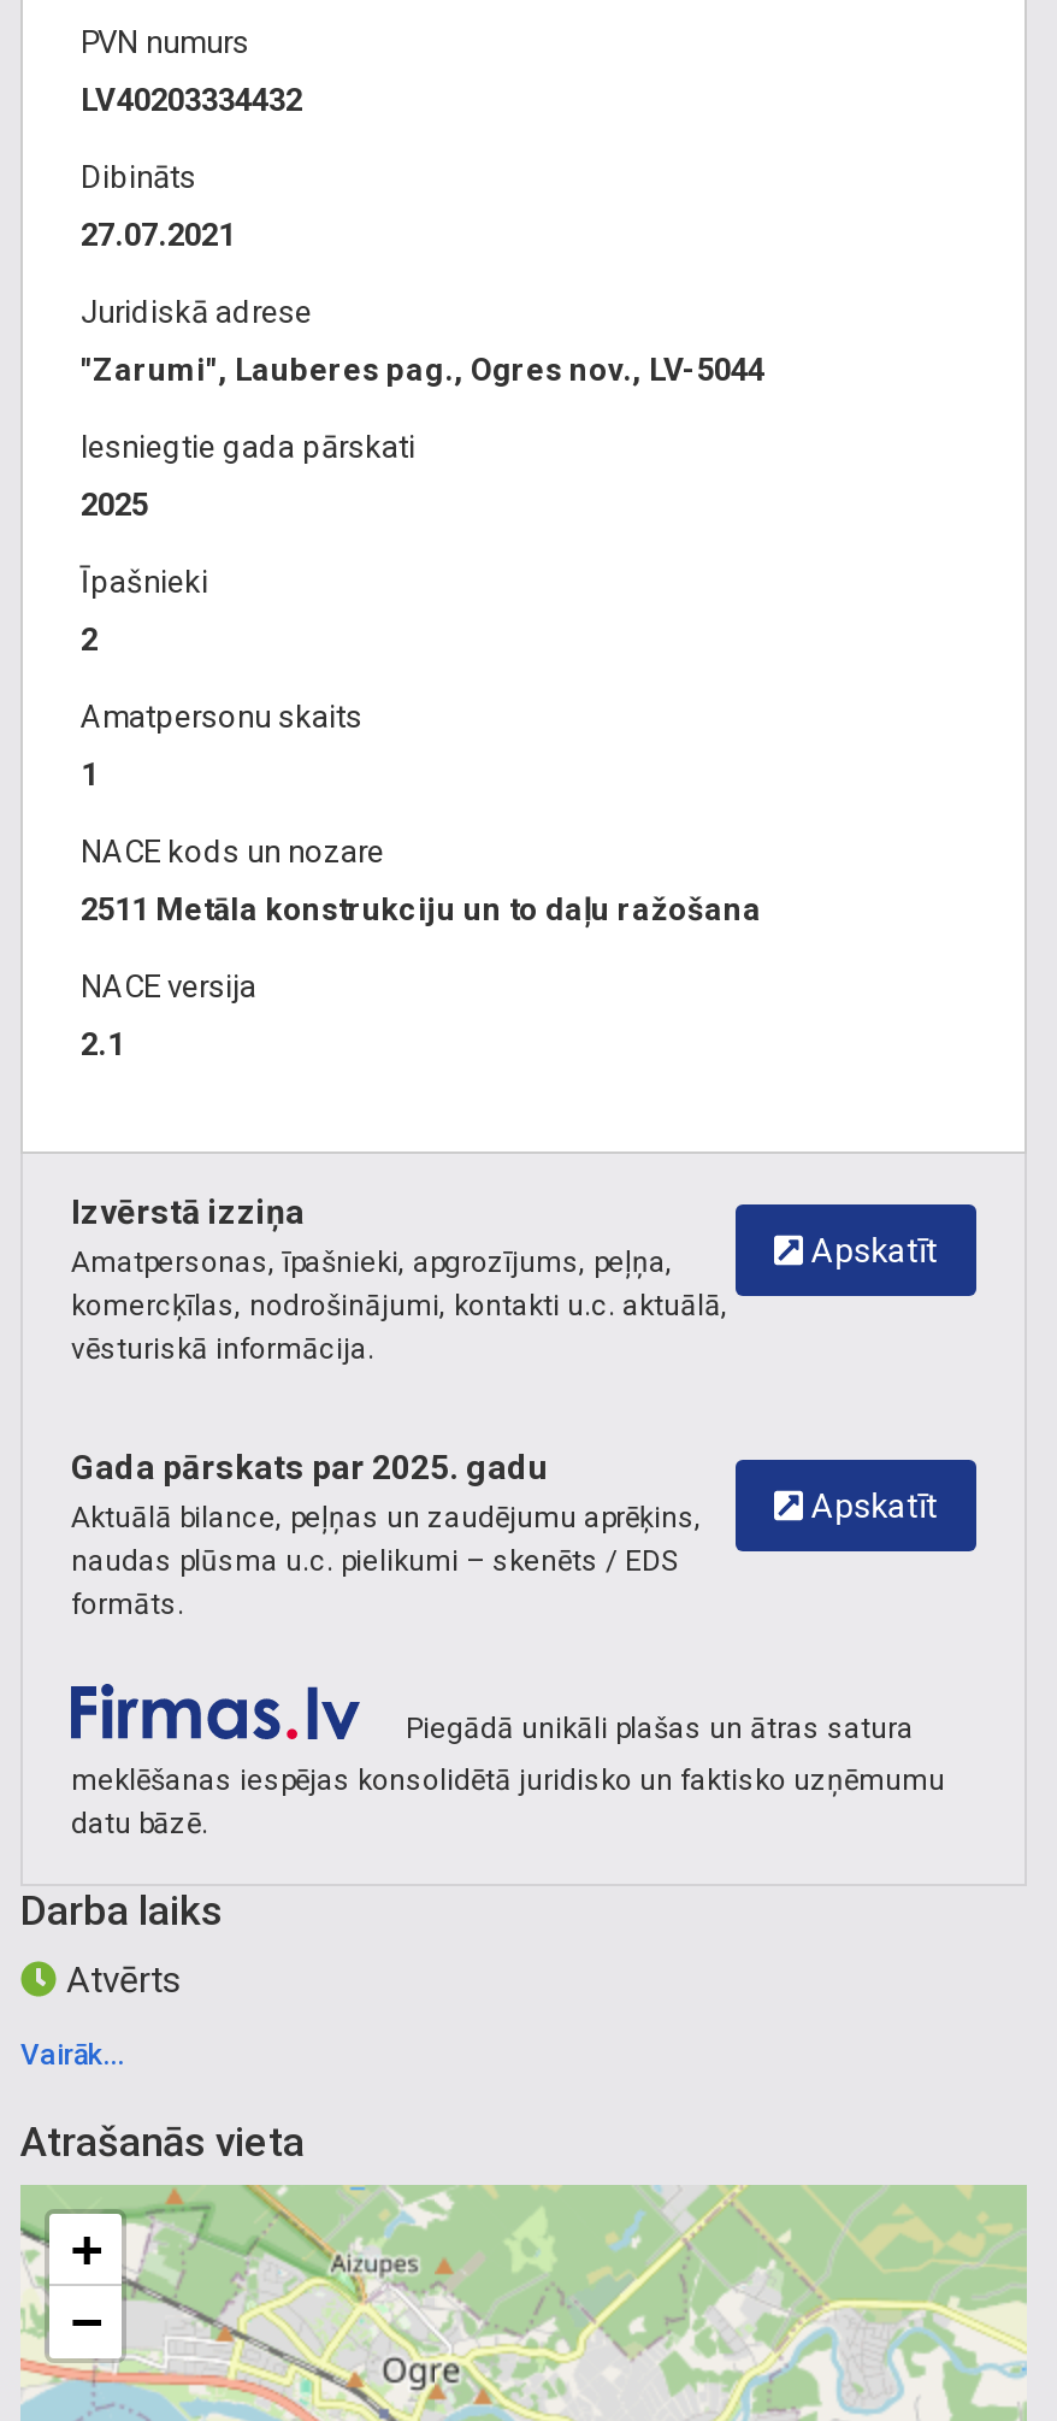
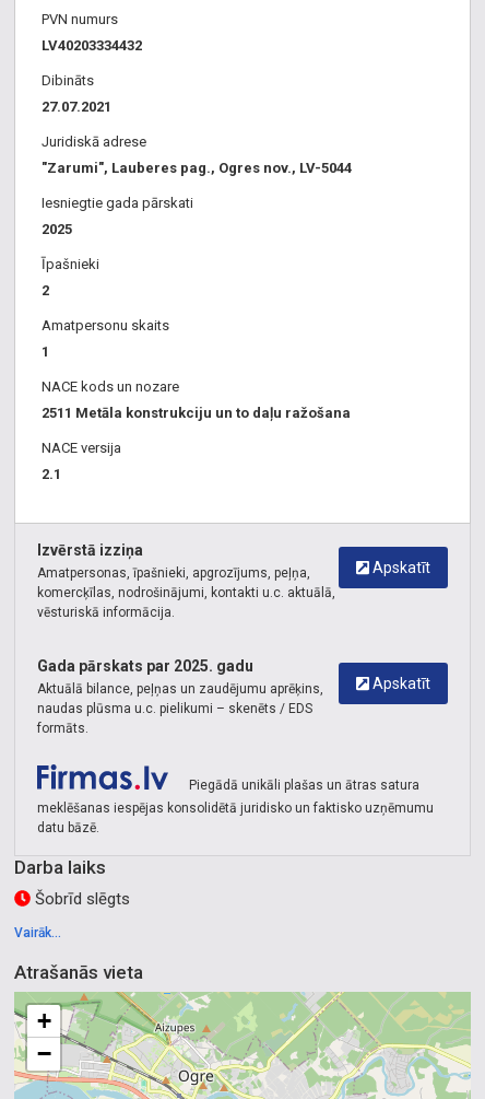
- Atvērts
+ Šobrīd slēgts
